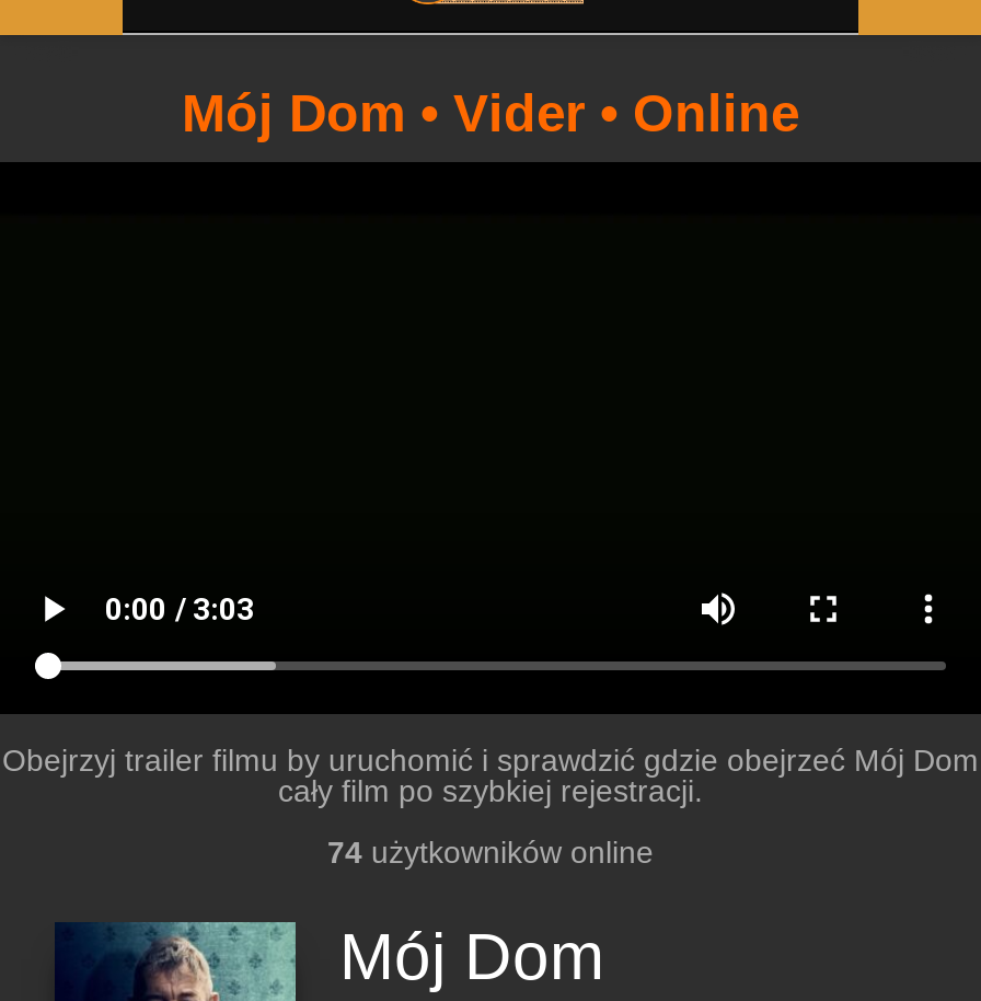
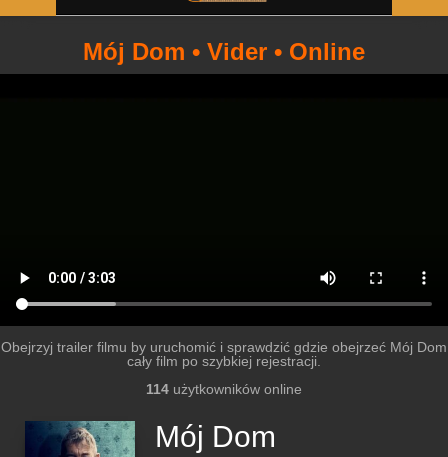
- 74 użytkowników online
+ 114 użytkowników online
